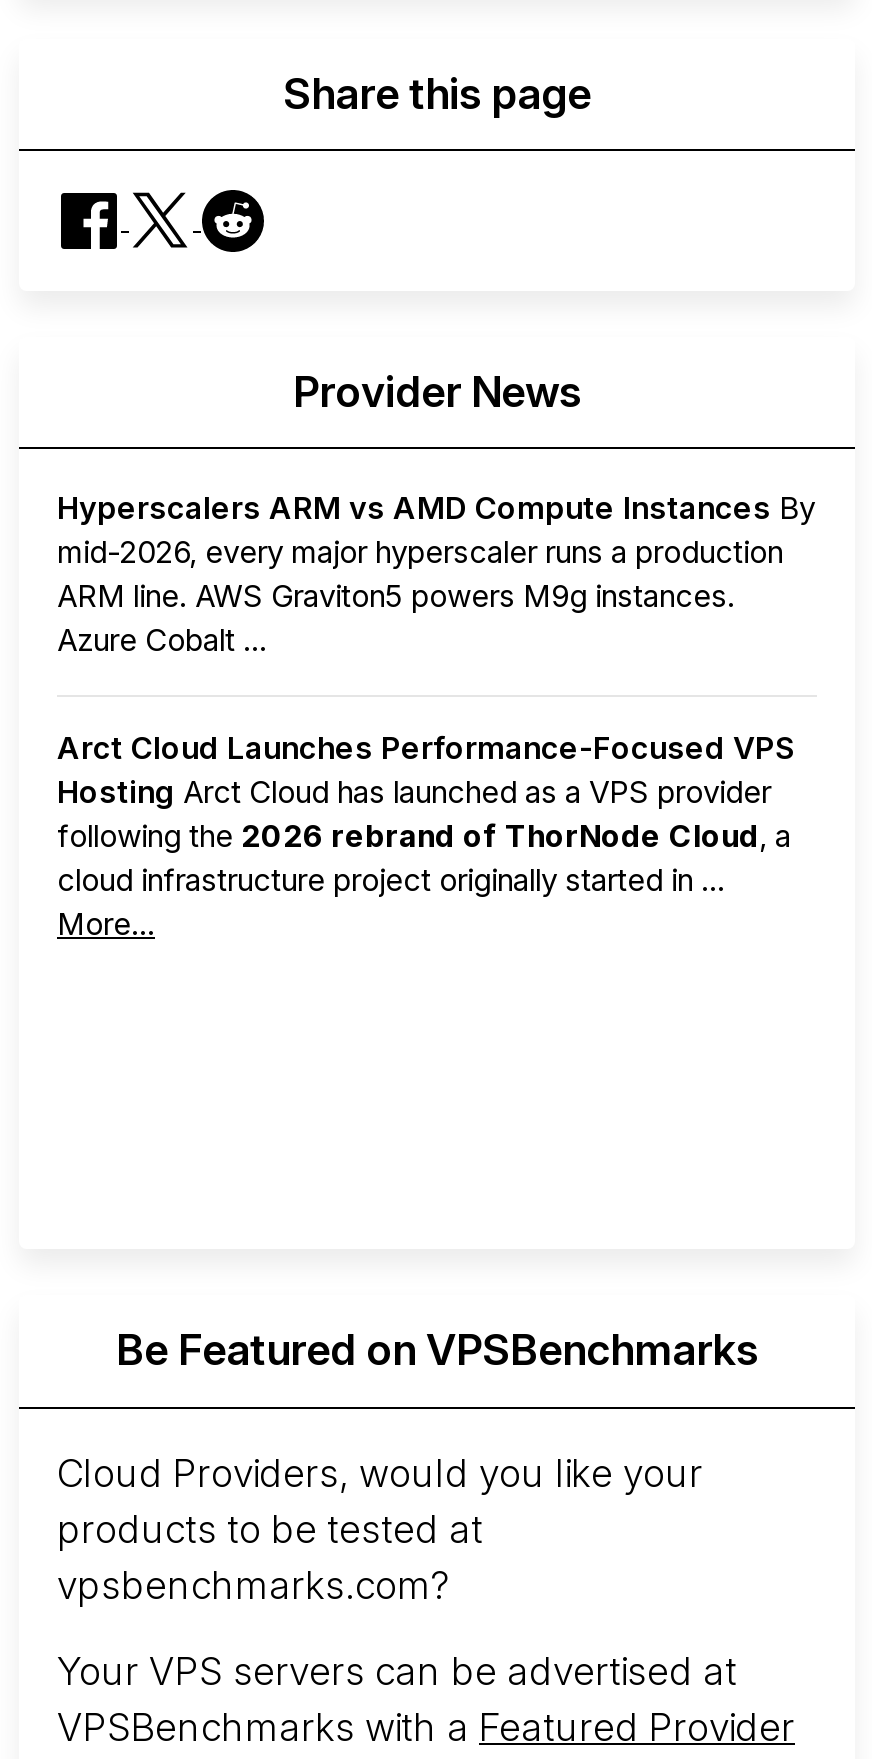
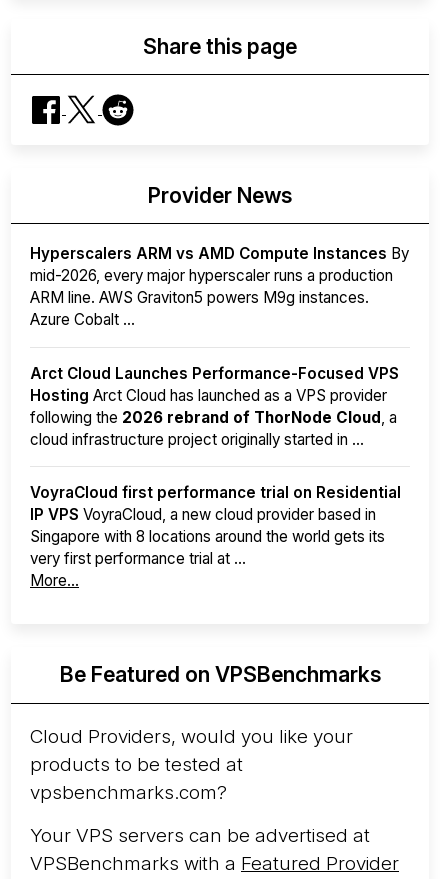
+ VoyraCloud first performance trial on Residential
+ IP VPS VoyraCloud, a new cloud provider based in
+ Singapore with 8 locations around the world gets its
+ very first performance trial at ...

moved down: More...
